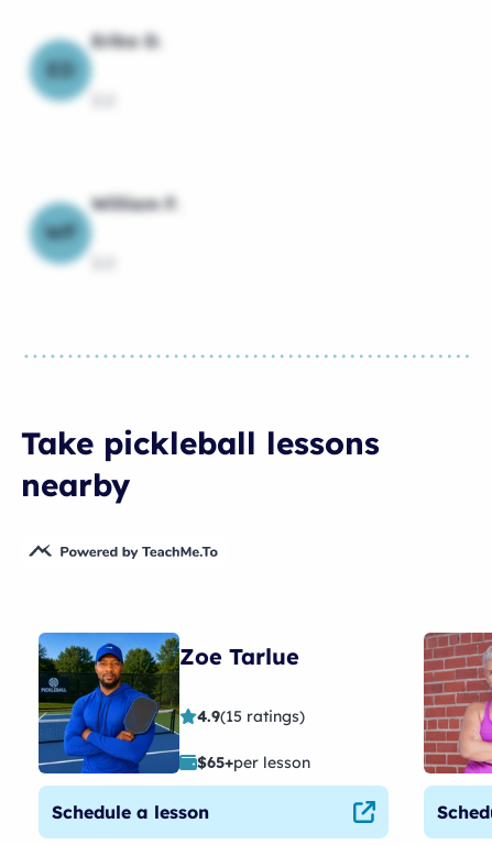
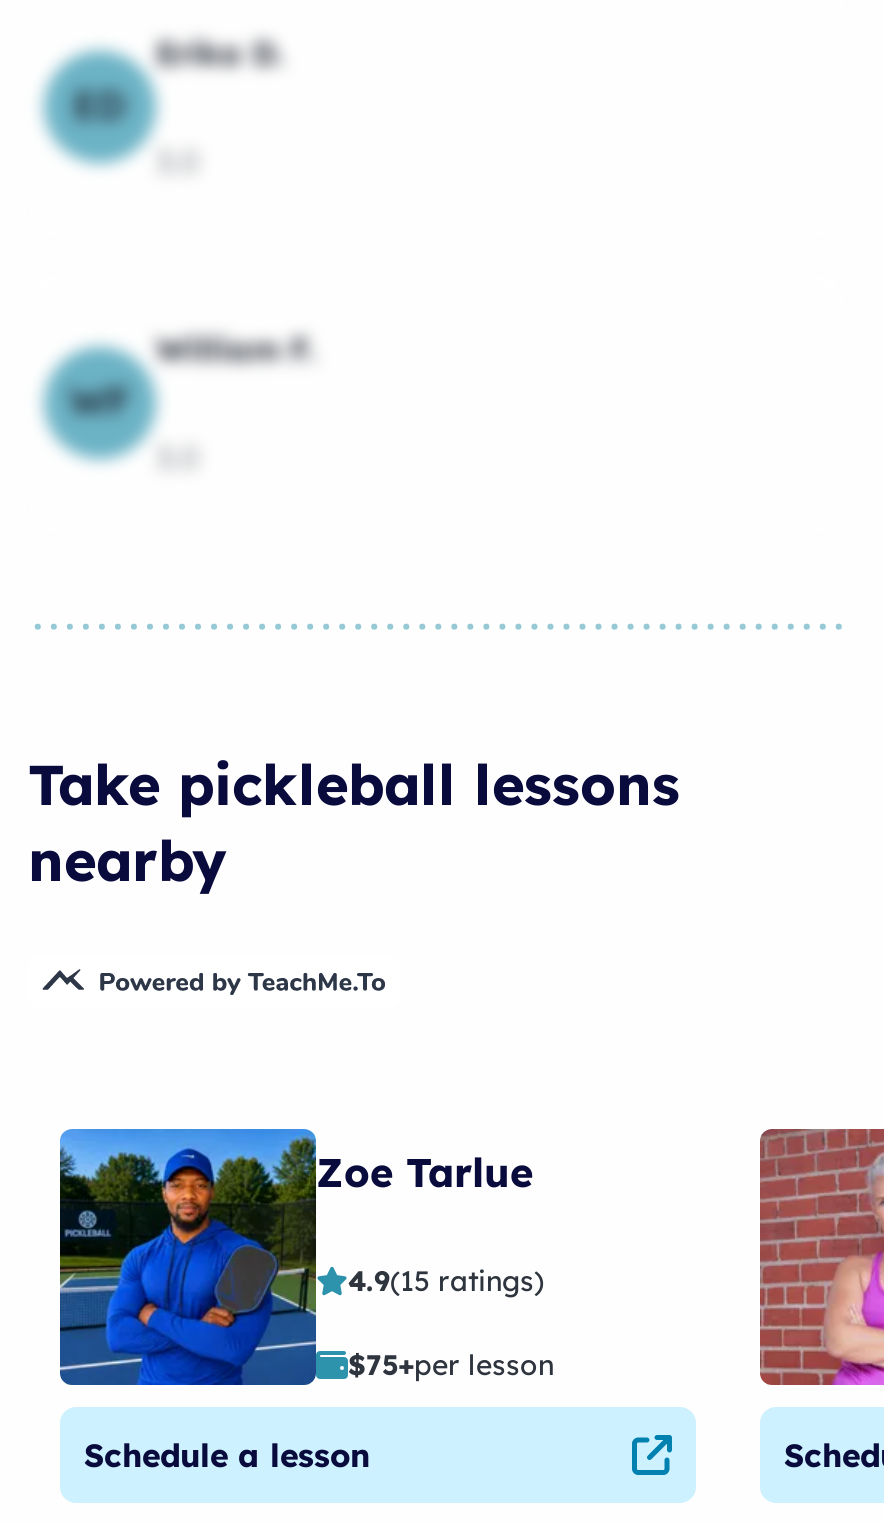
- $65+per lesson
+ $75+per lesson
